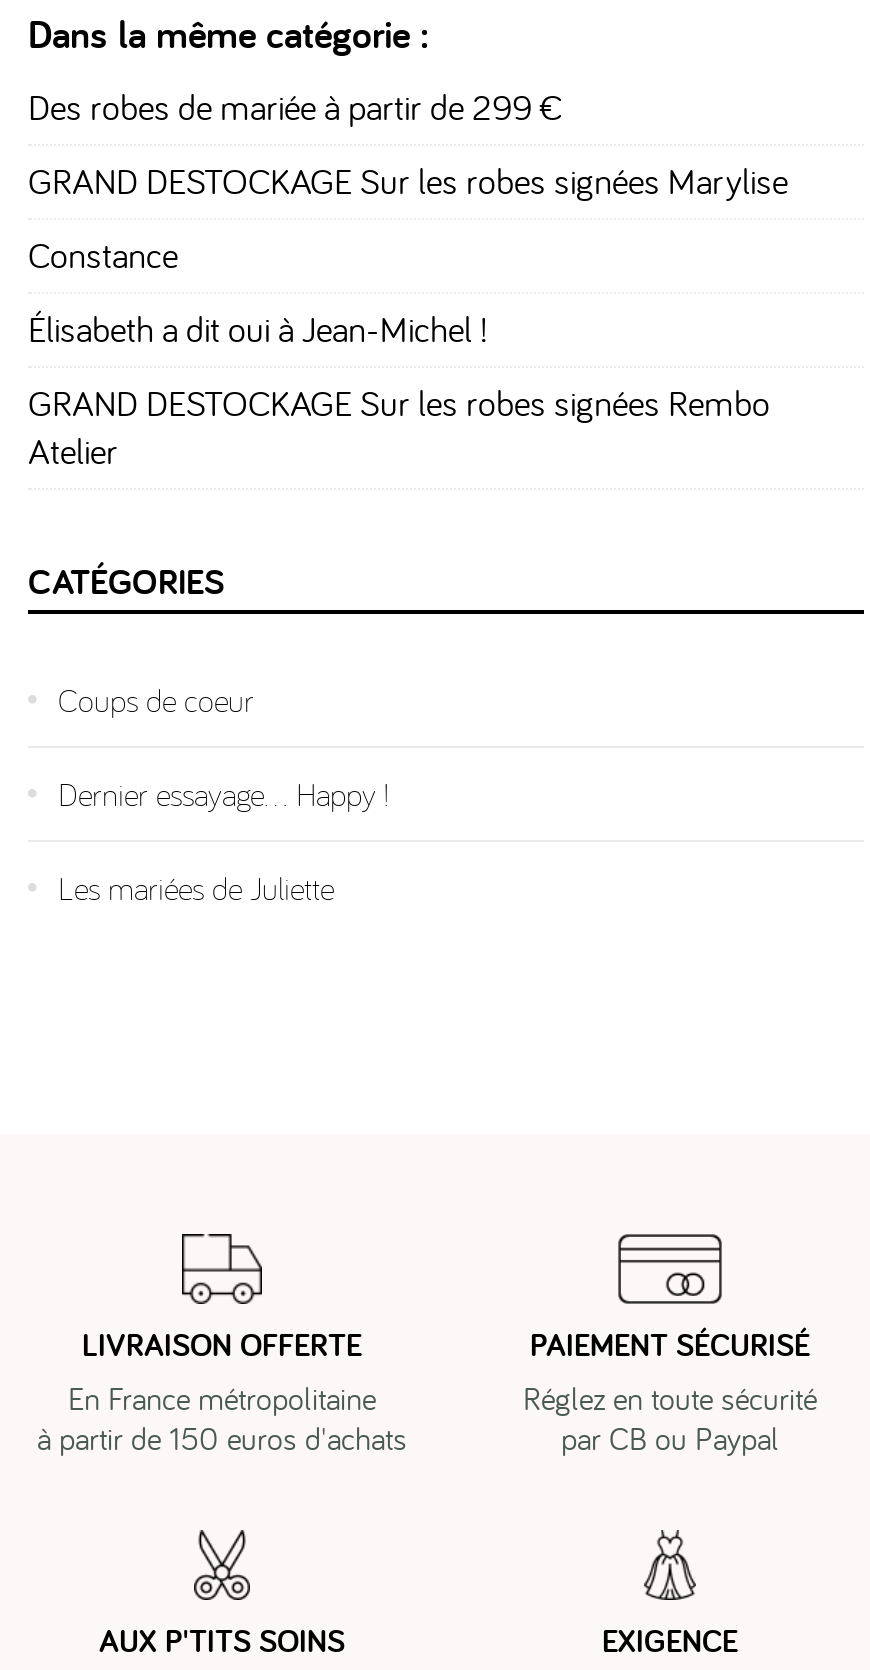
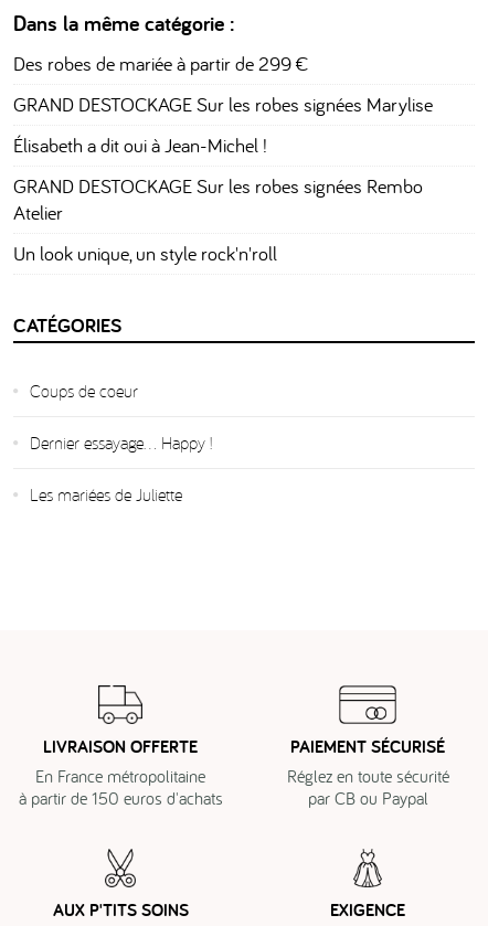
- Constance

moved up: Élisabeth a dit oui à Jean-Michel ! | GRAND DESTOCKAGE Sur les robes signées Rembo | Atelier

+ Un look unique, un style rock'n'roll
